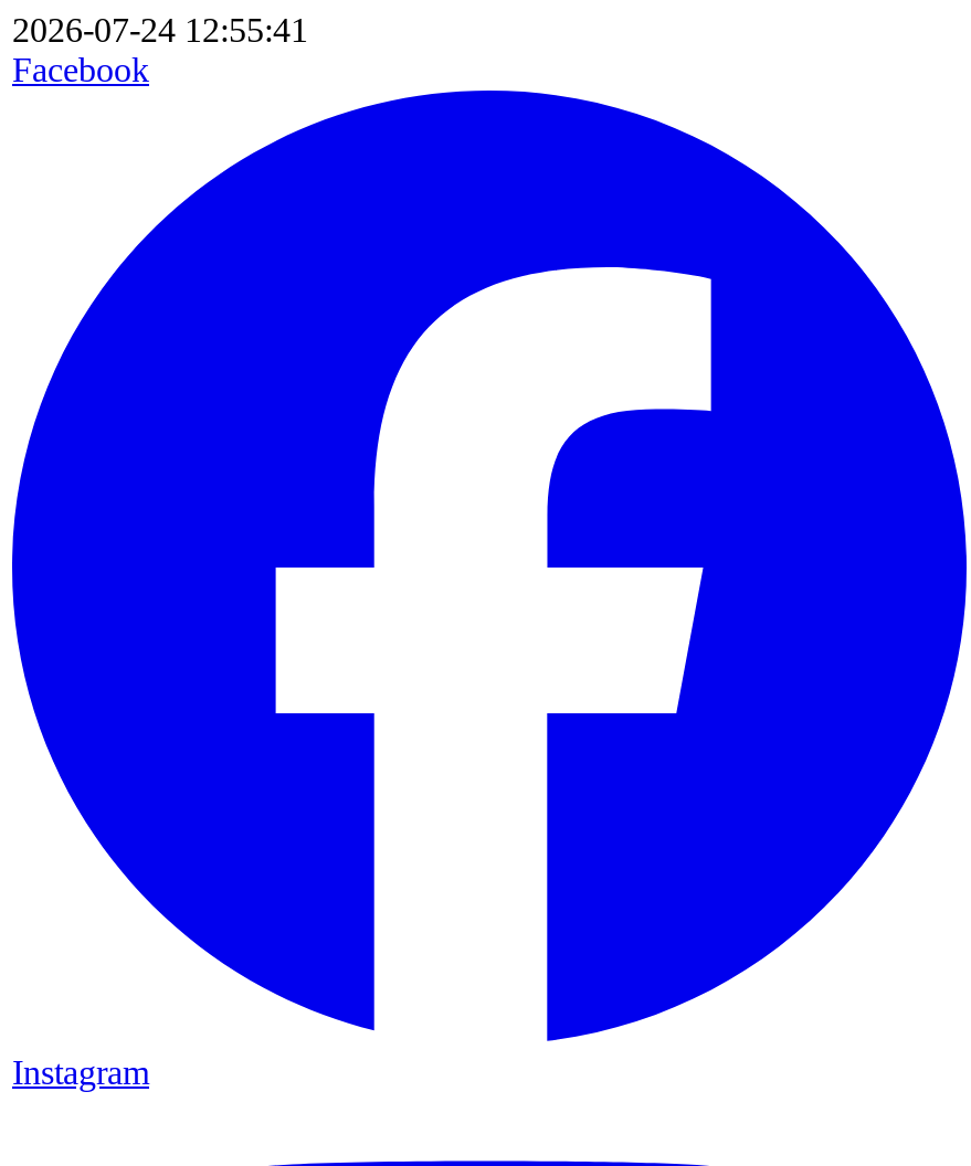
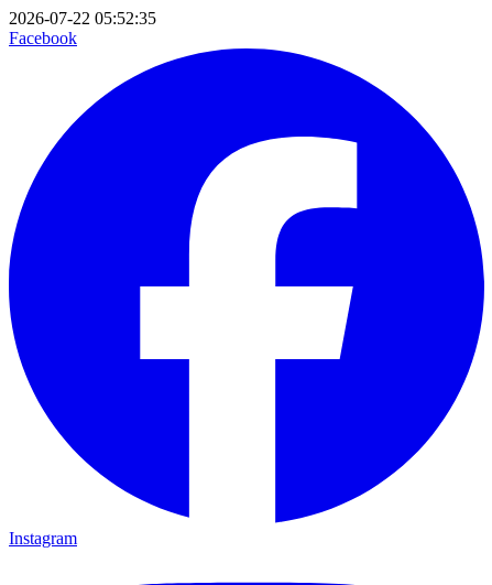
- 2026-07-24 12:55:41
+ 2026-07-22 05:52:35
